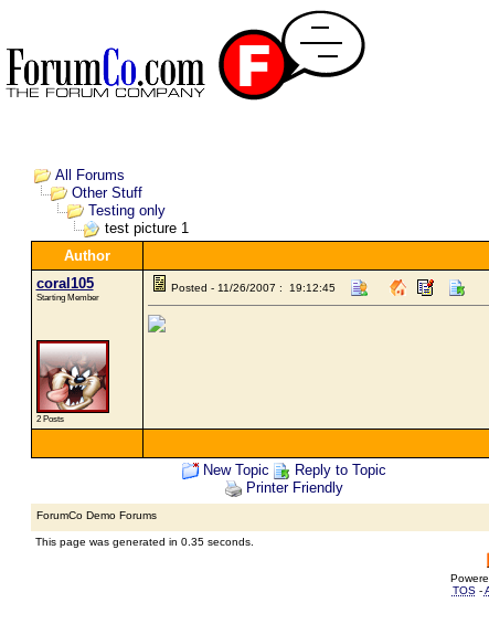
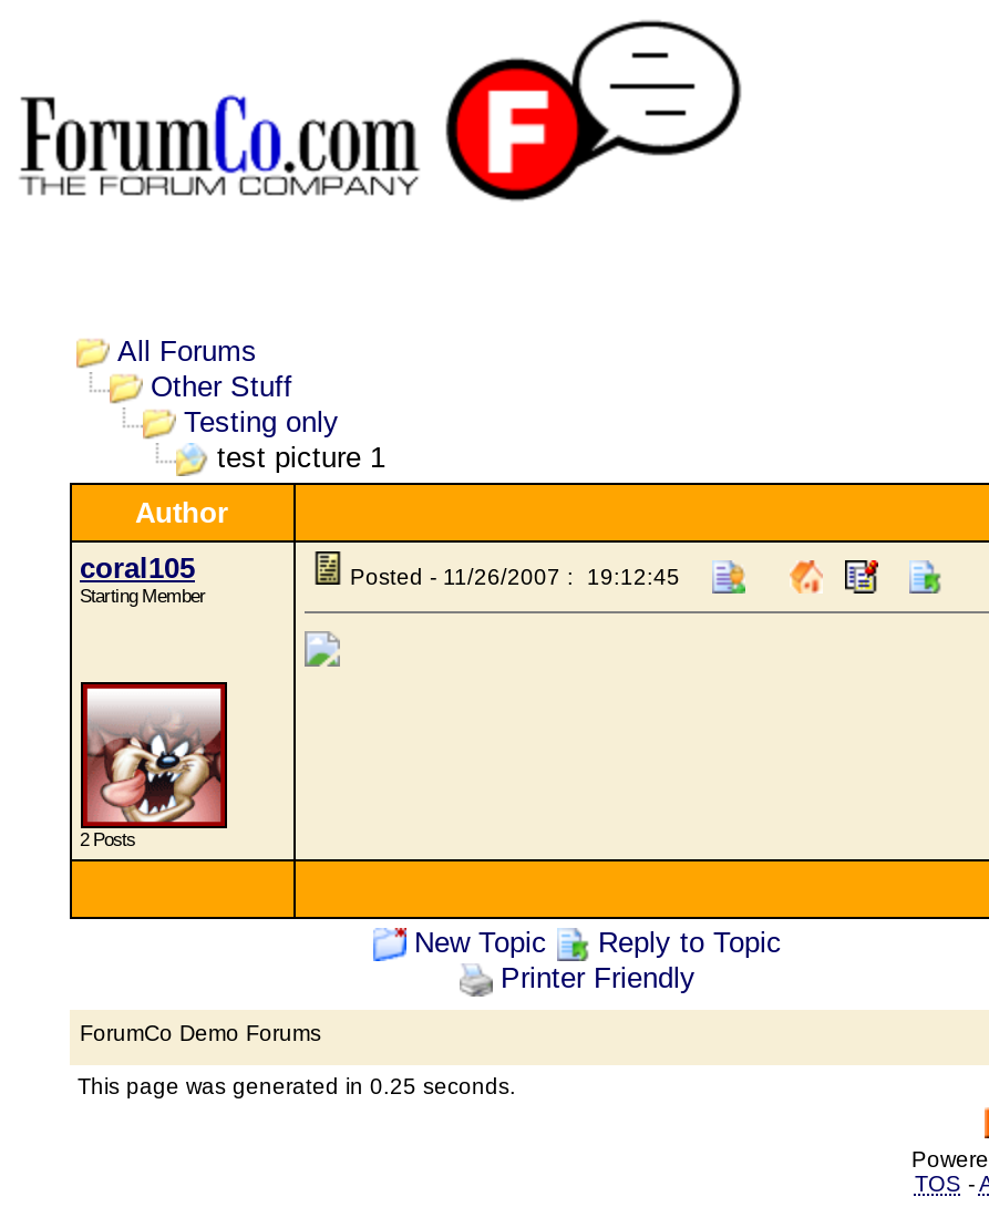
- This page was generated in 0.35 seconds.
+ This page was generated in 0.25 seconds.
